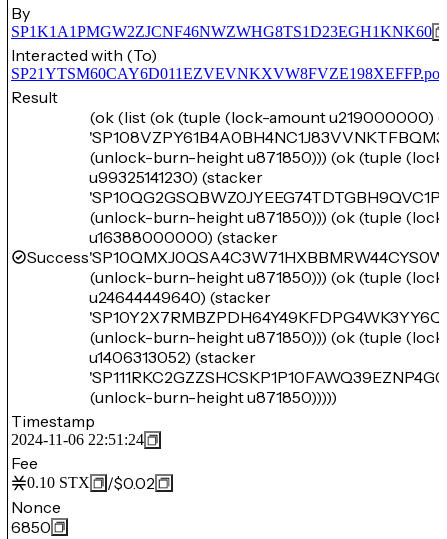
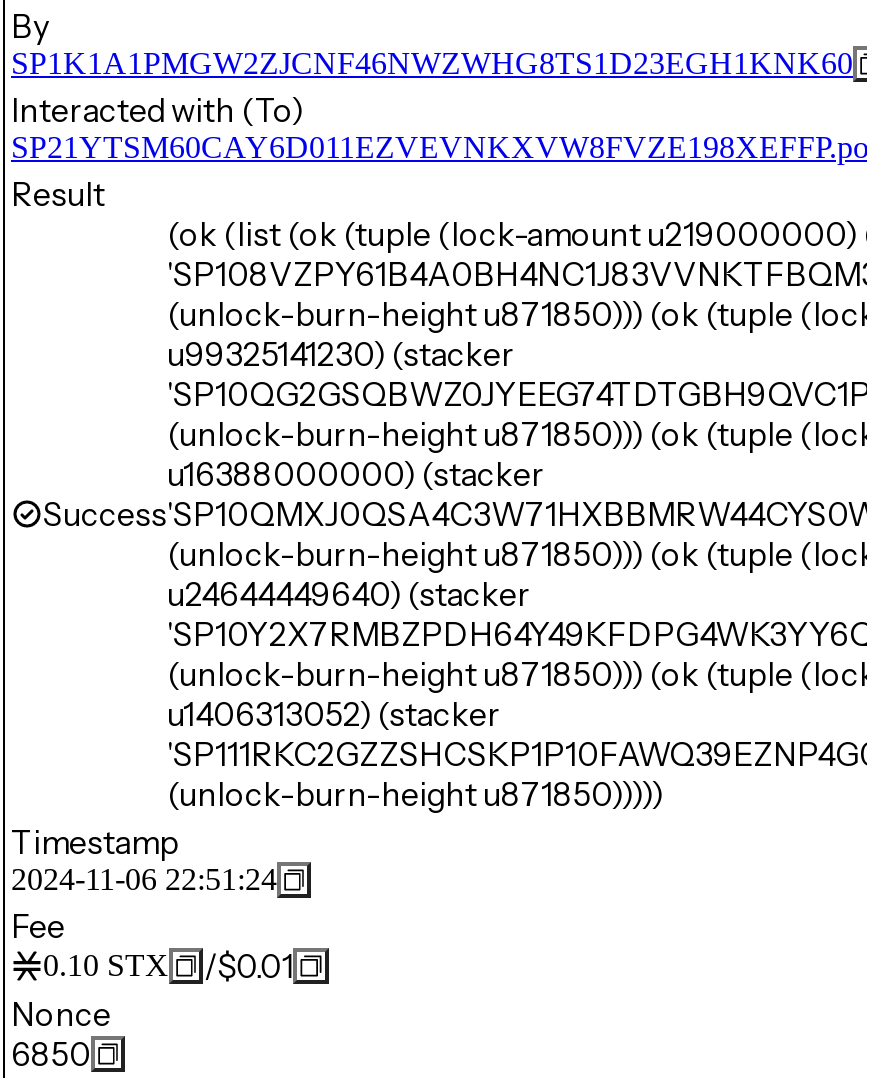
- 0.10 STX /$0.02
+ 0.10 STX /$0.01
